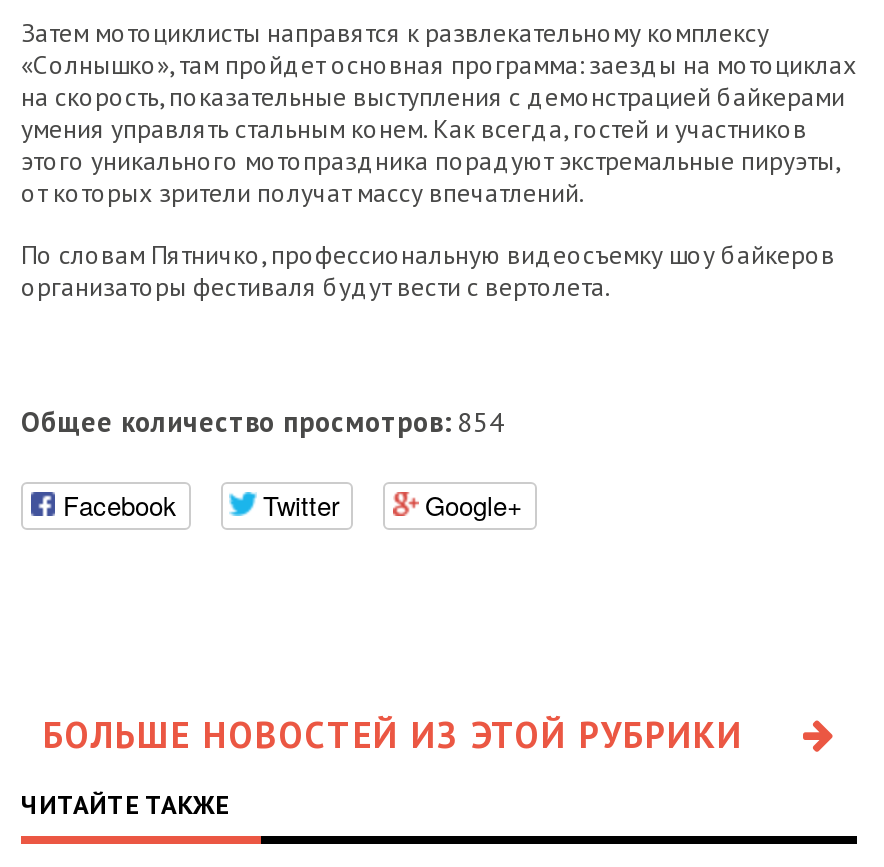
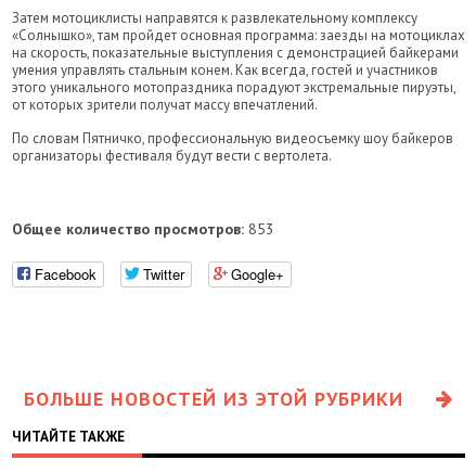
- Общее количество просмотров: 854
+ Общее количество просмотров: 853
